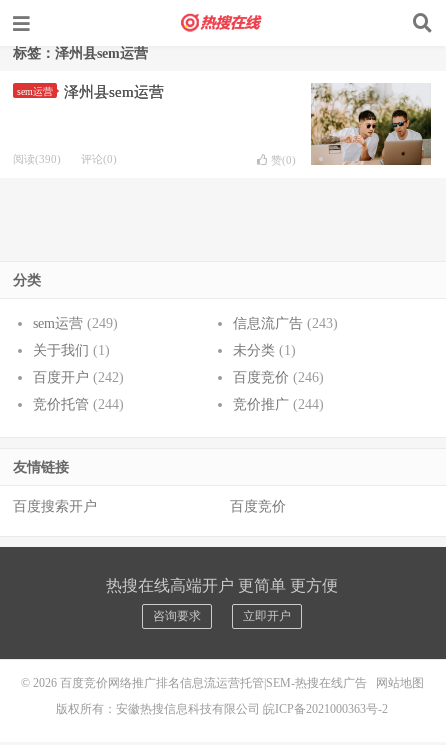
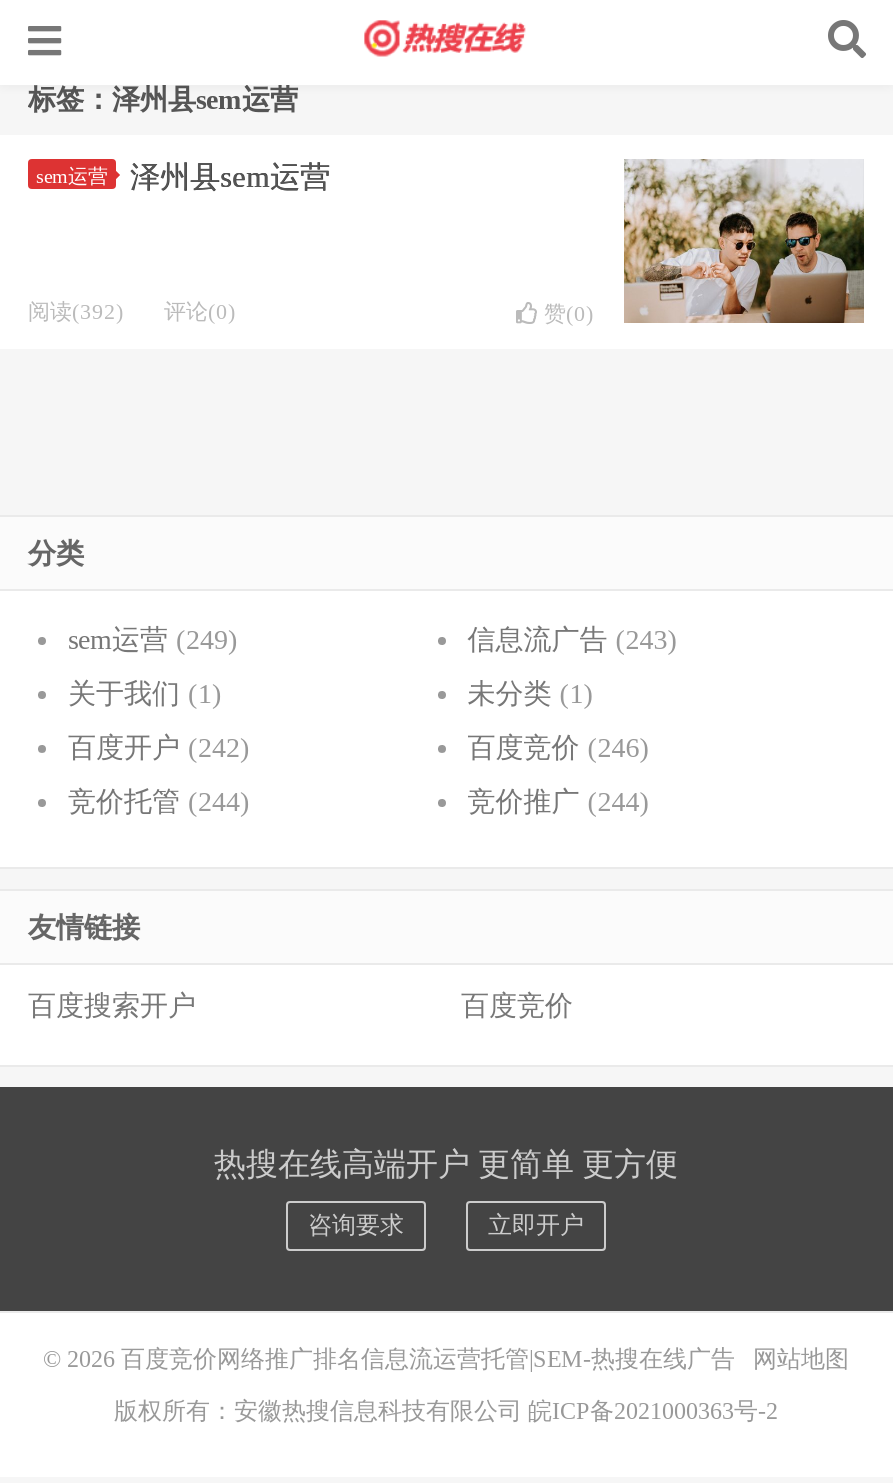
- 阅读(390) 评论(0)
+ 阅读(392) 评论(0)
